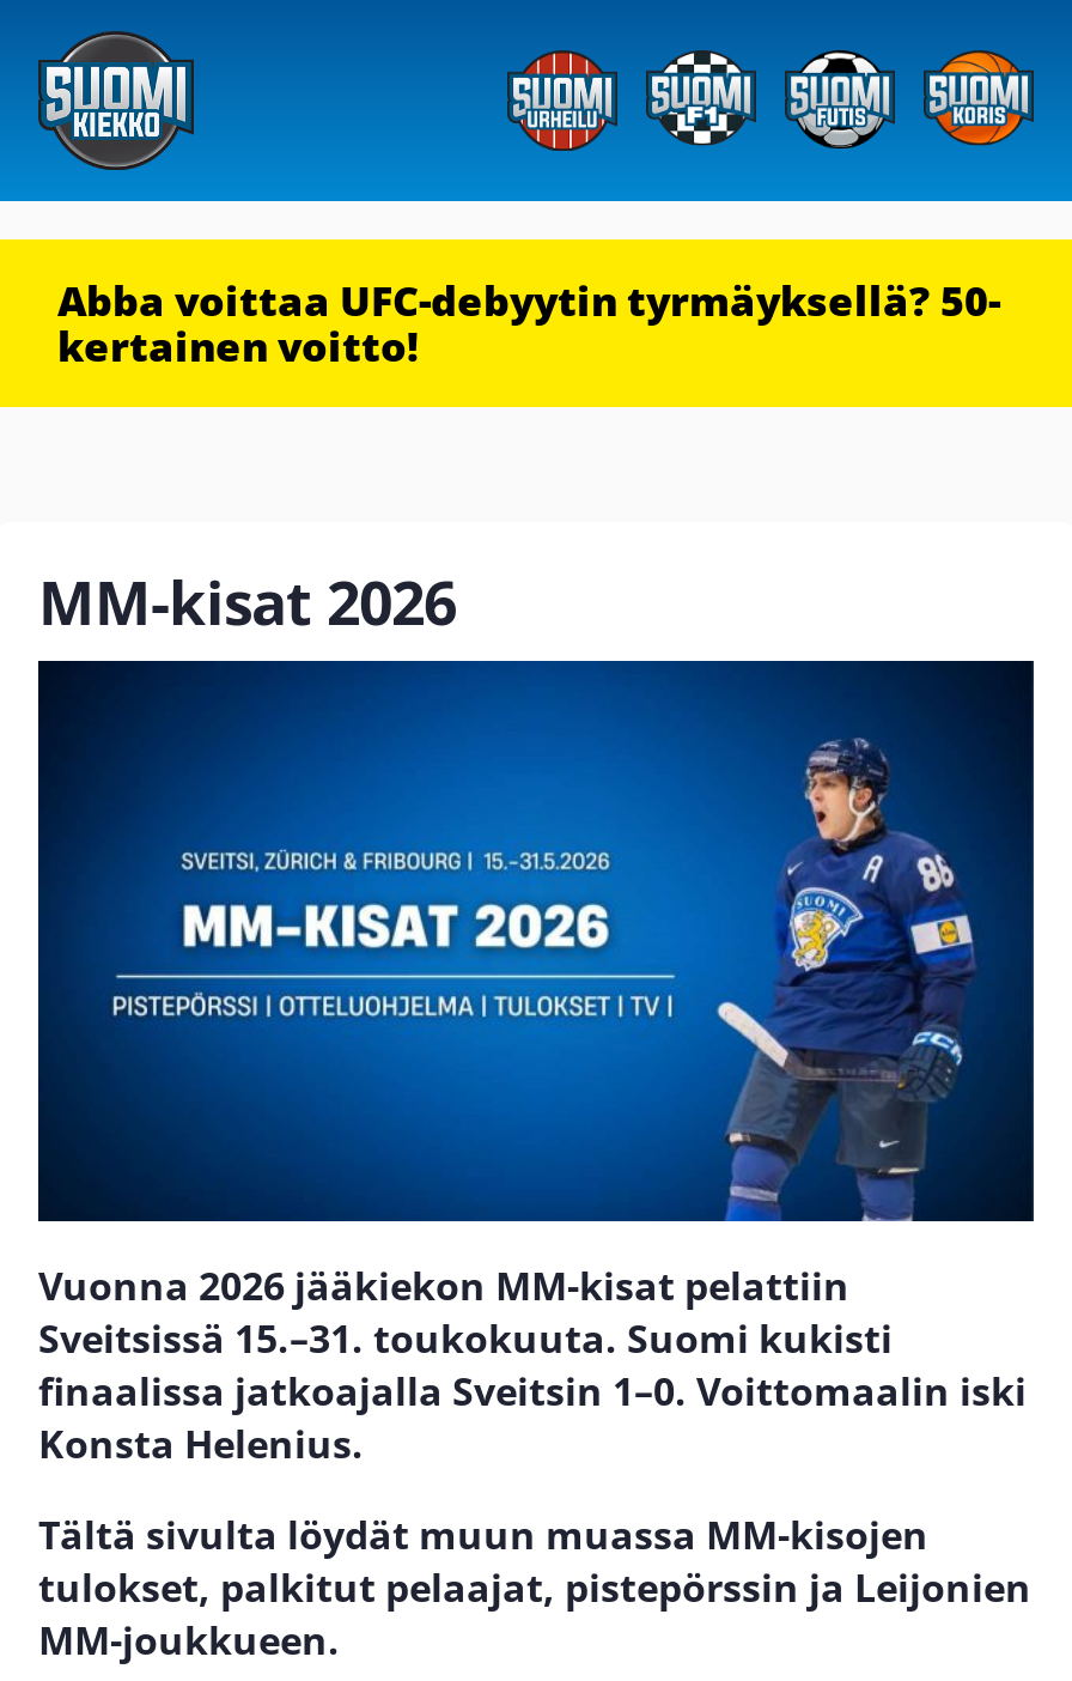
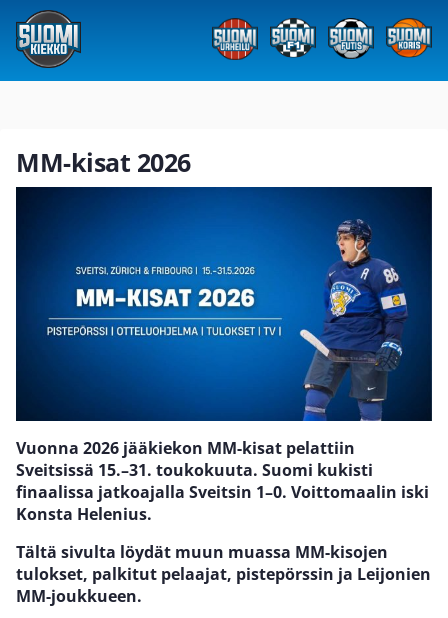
- Abba voittaa UFC-debyytin tyrmäyksellä? 50-
- kertainen voitto!
